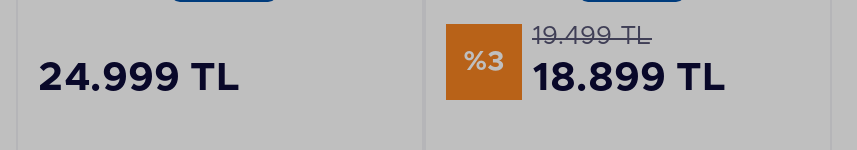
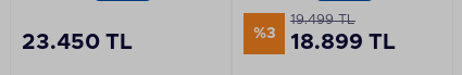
- 24.999 TL
+ 23.450 TL
